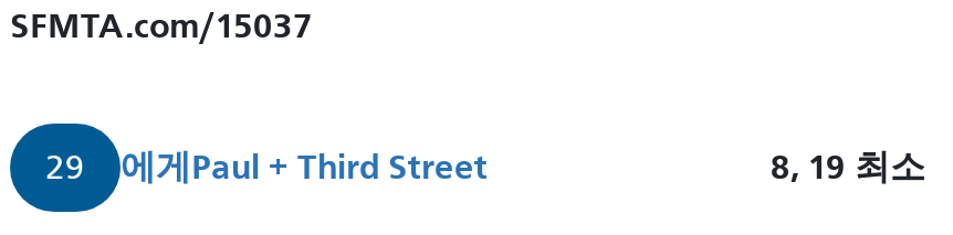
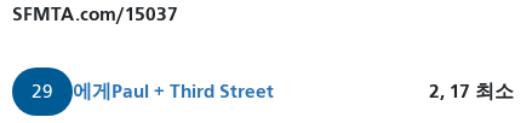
- 8, 19 최소
+ 2, 17 최소
